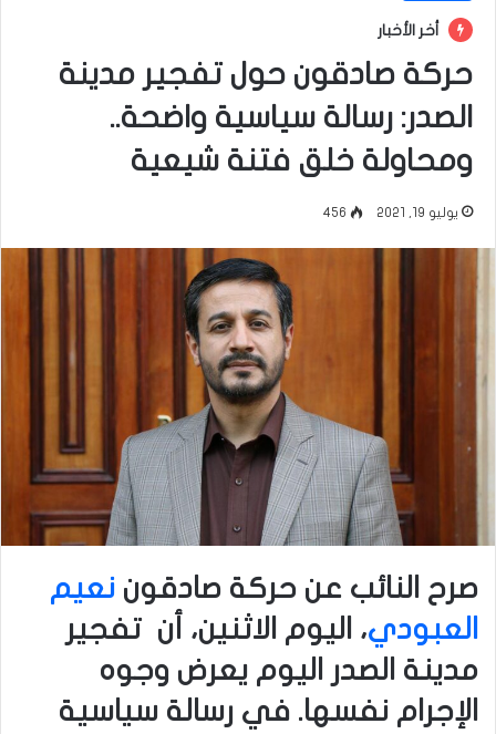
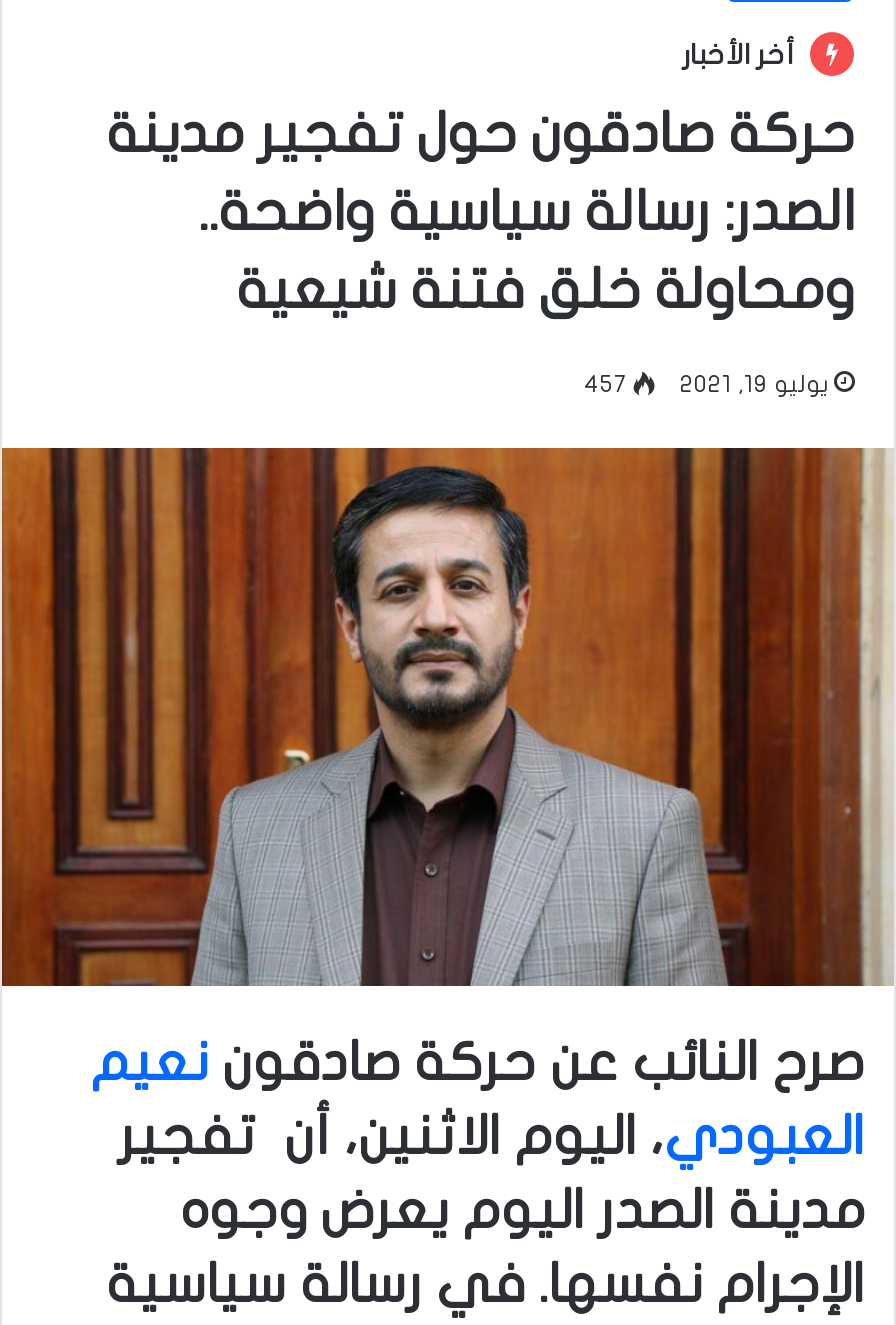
- 456
+ 457
